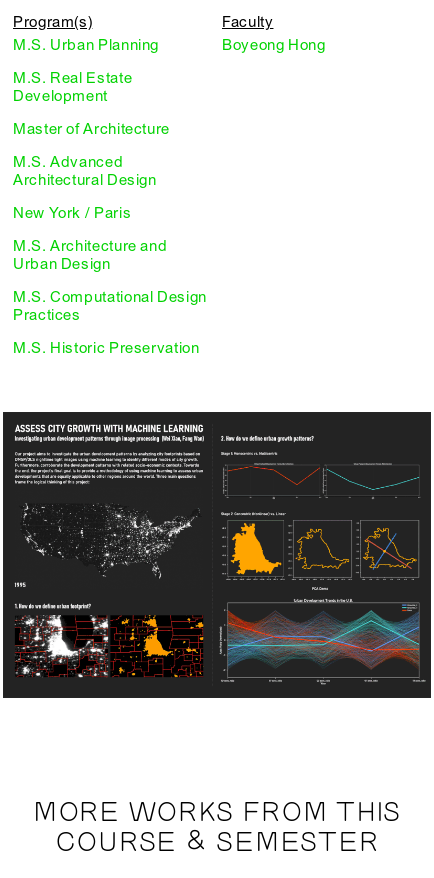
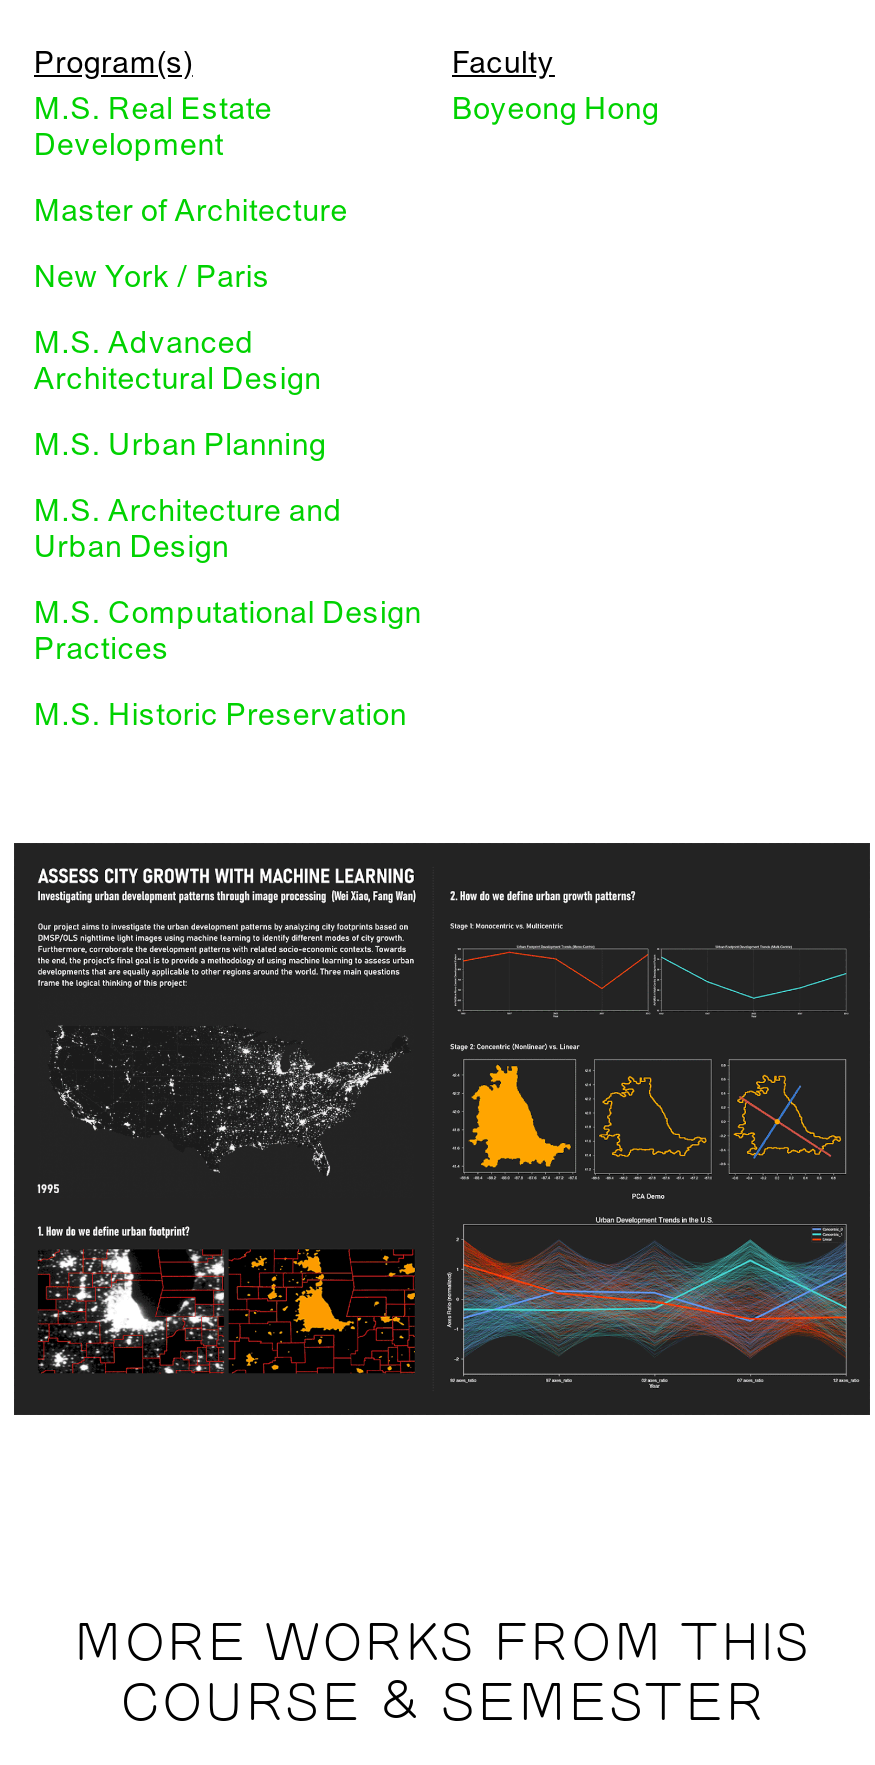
moved down: M.S. Urban Planning

moved up: M.S. Real Estate | Development | Master of Architecture

moved up: New York / Paris
